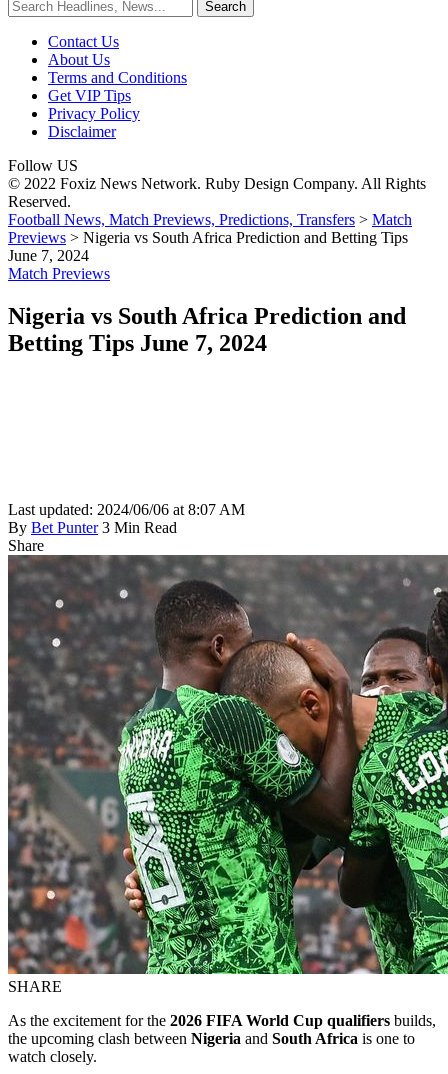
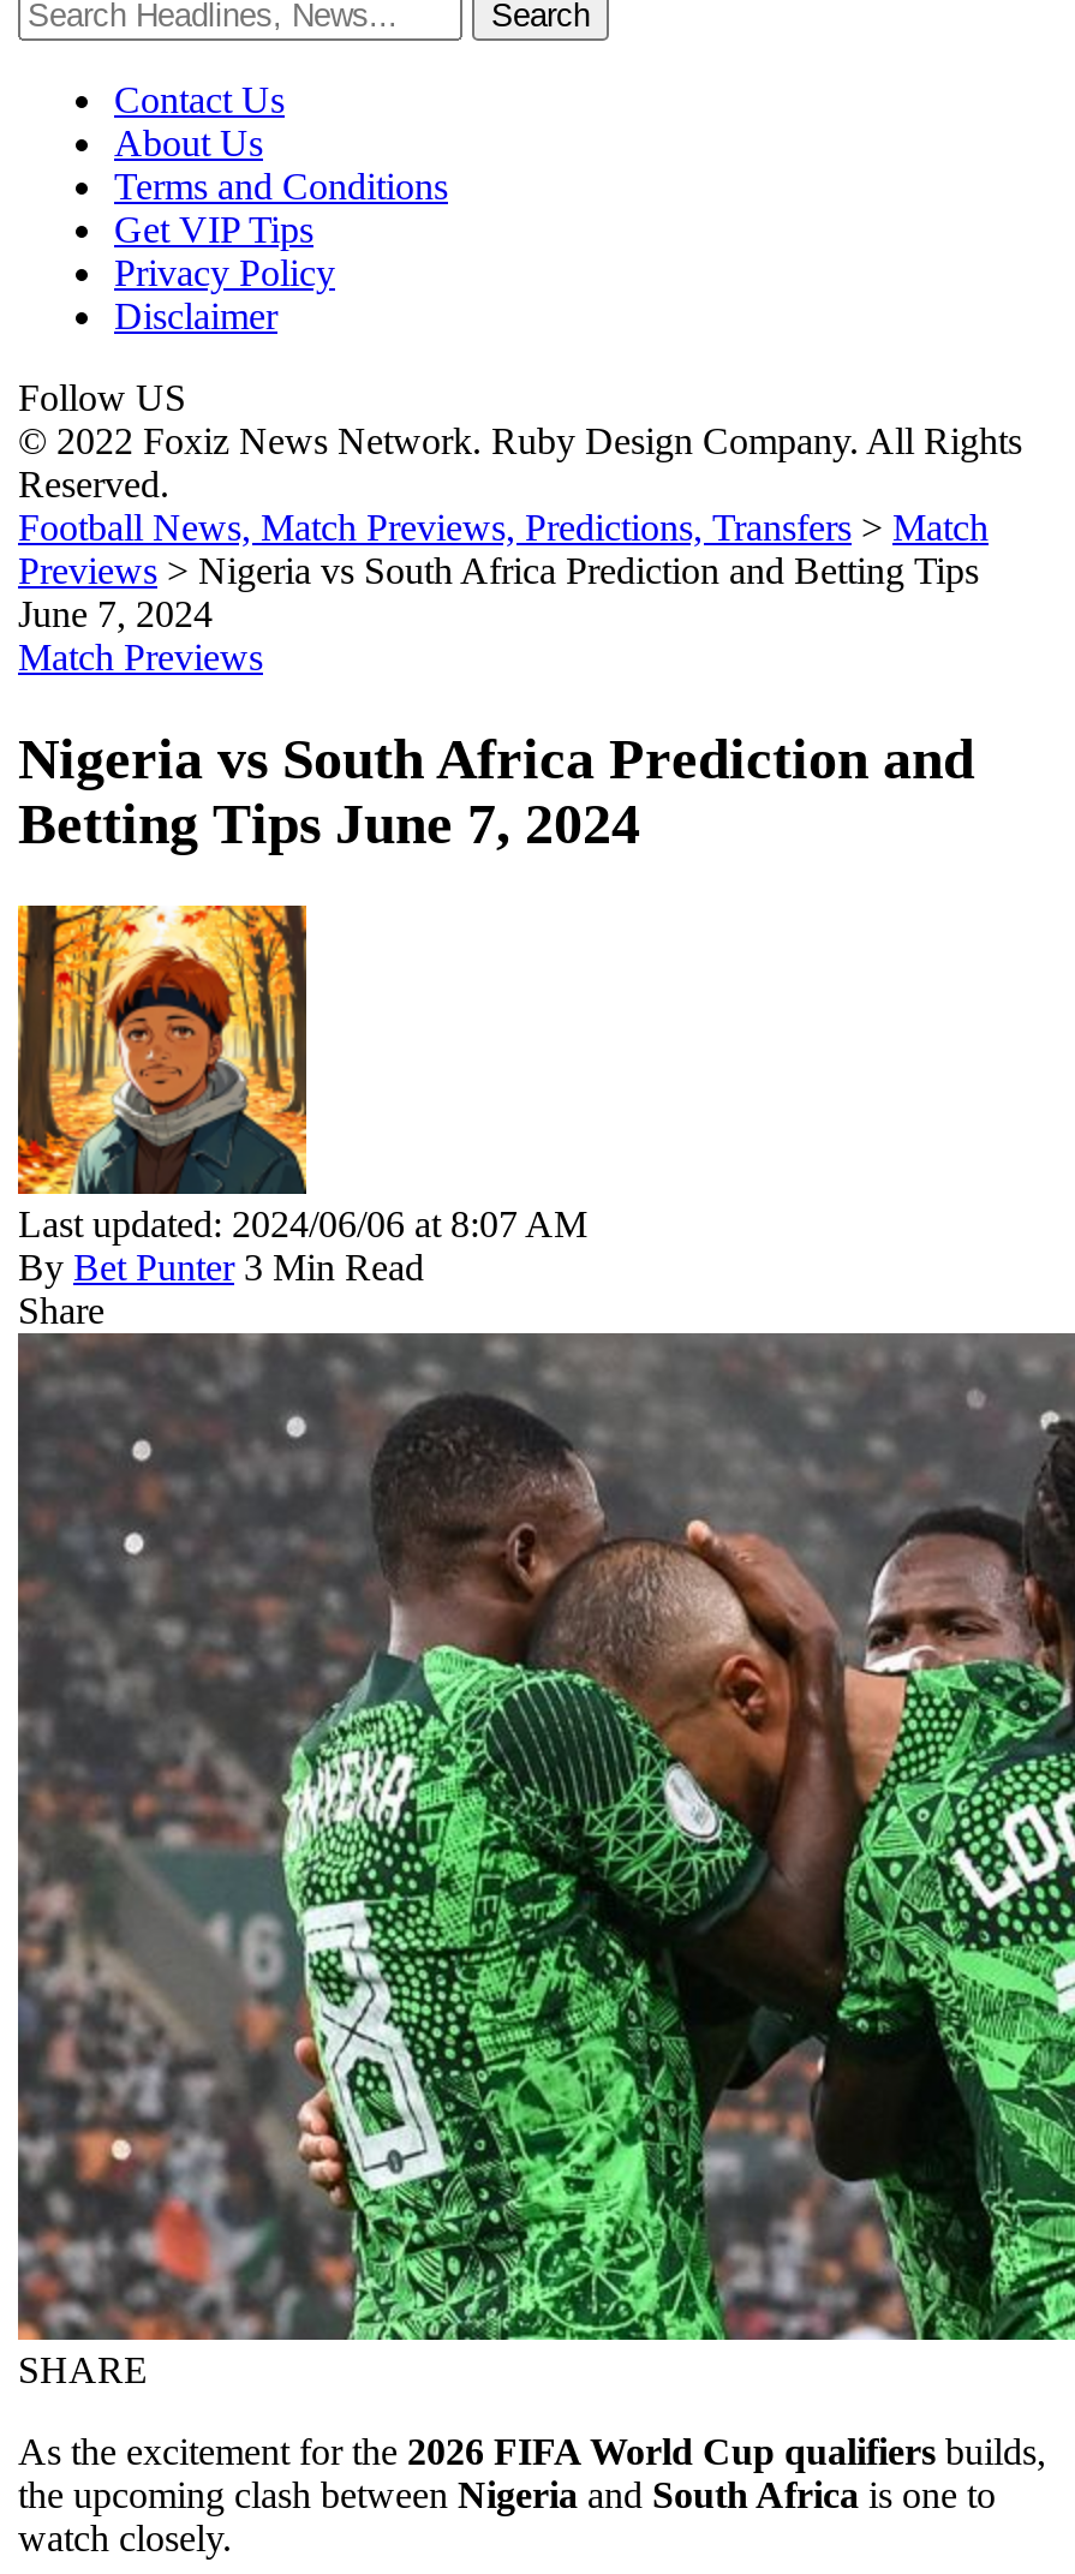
+ [image]
